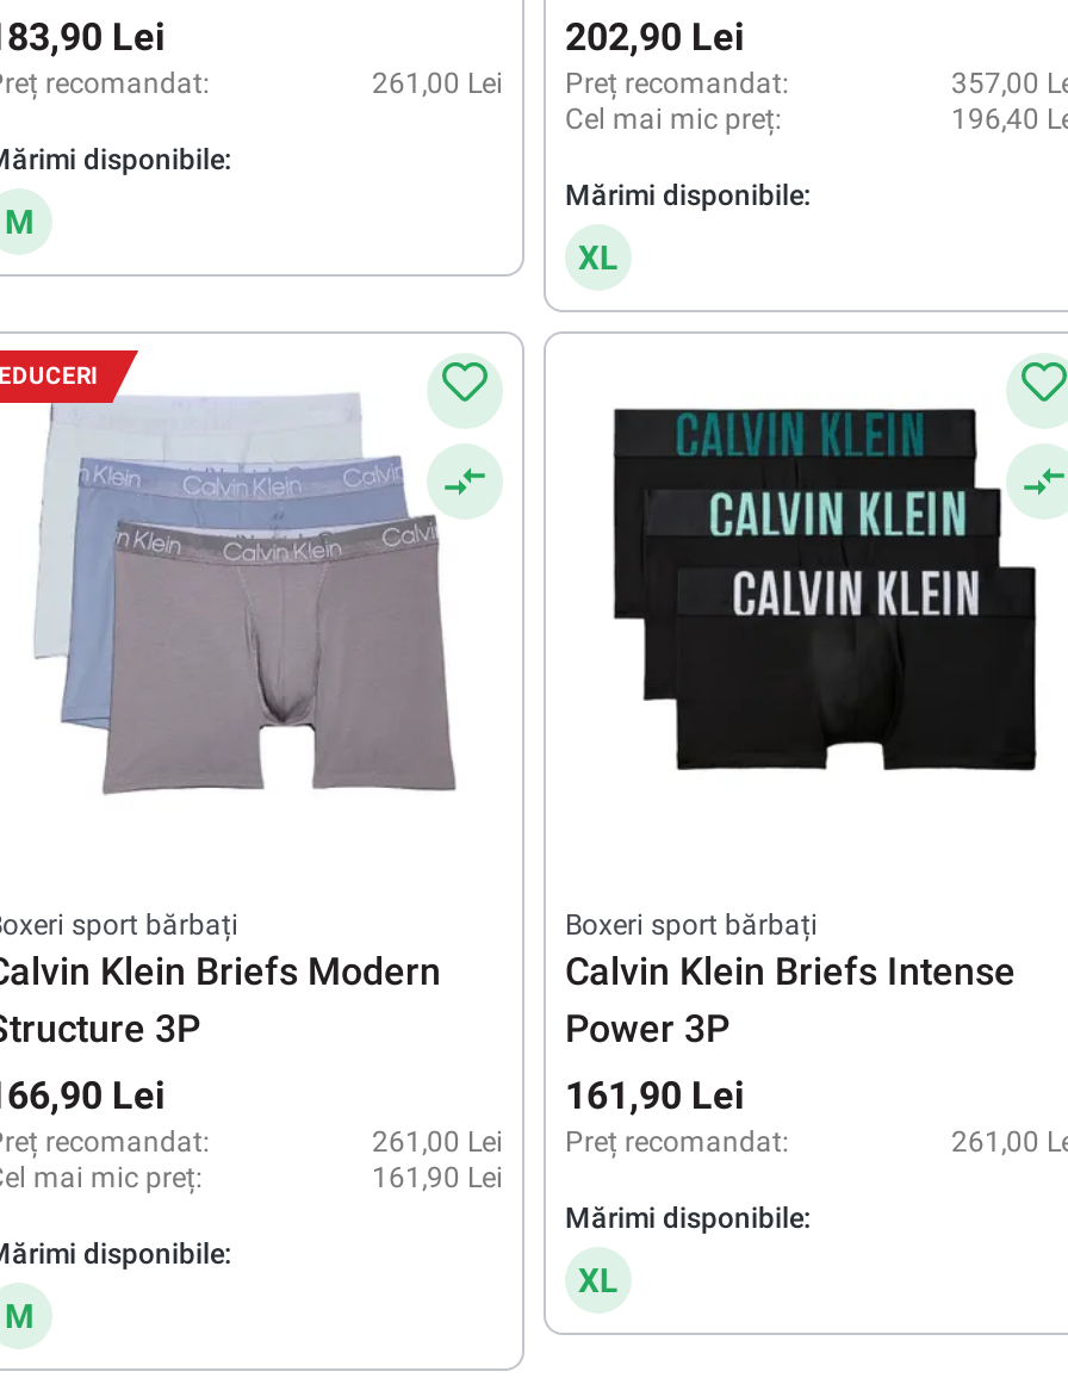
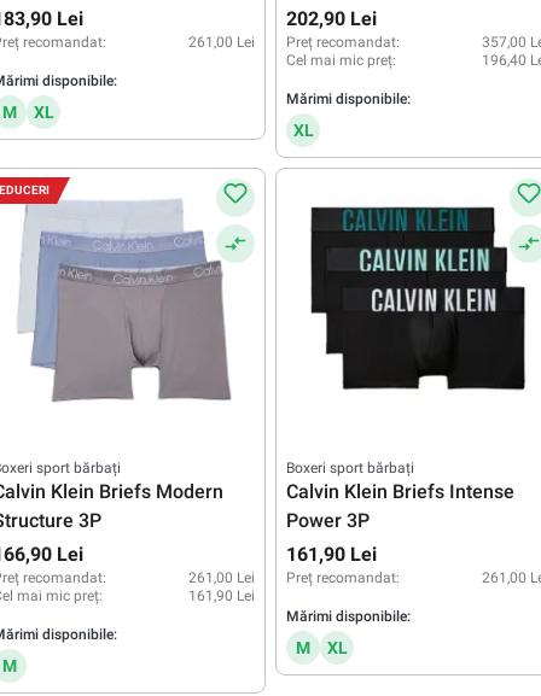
+ XL

+ M
